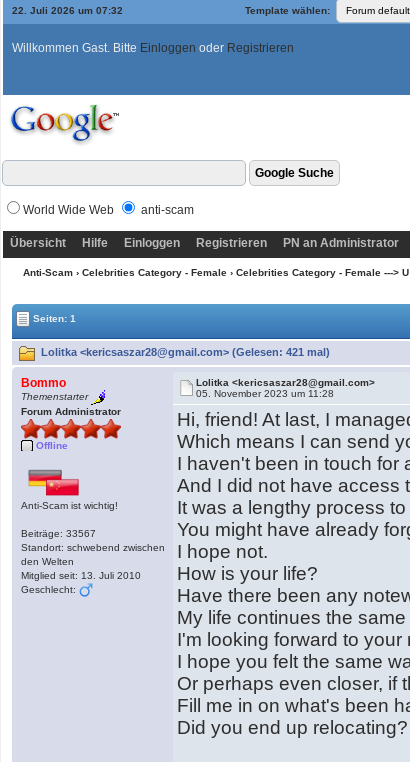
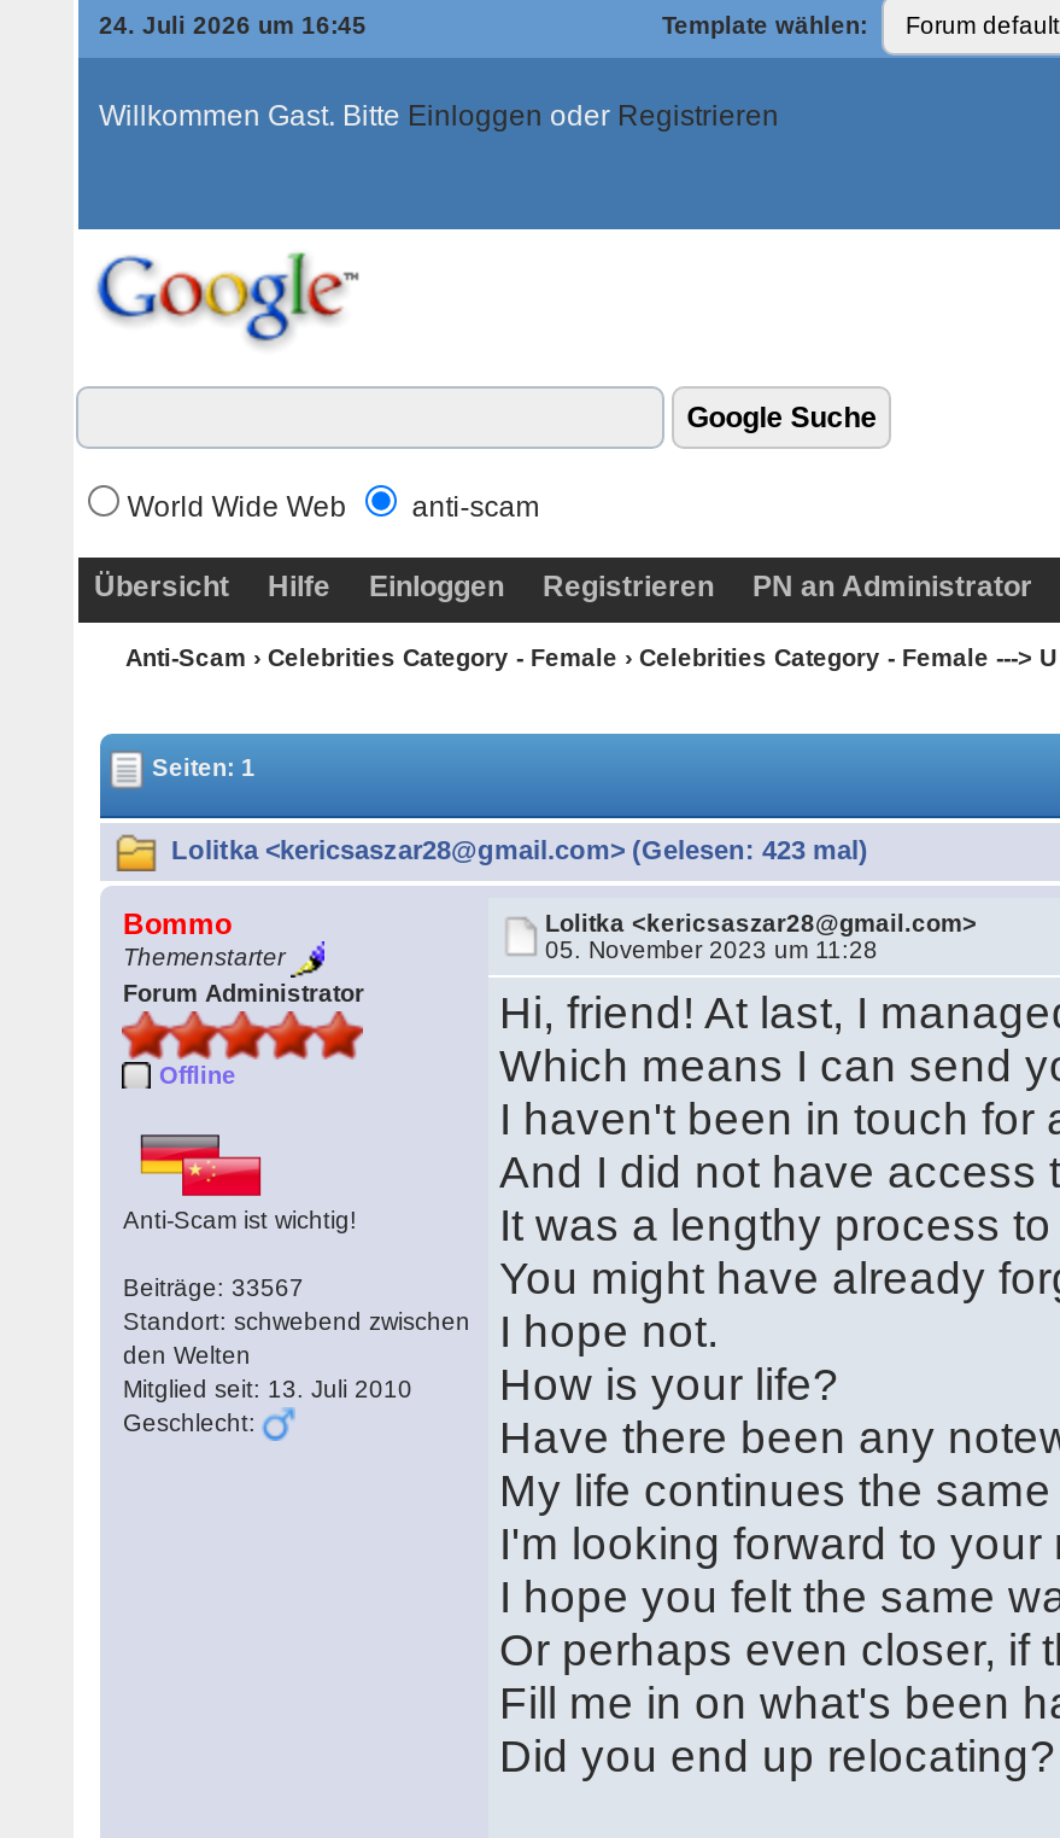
- 22. Juli 2026 um 07:32
+ 24. Juli 2026 um 16:45

- Lolitka <kericsaszar28@gmail.com> (Gelesen: 421 mal)
+ Lolitka <kericsaszar28@gmail.com> (Gelesen: 423 mal)
